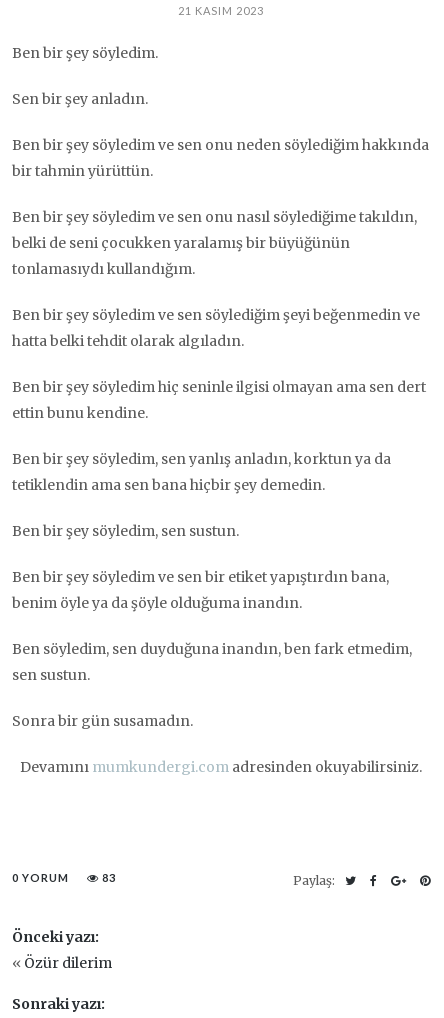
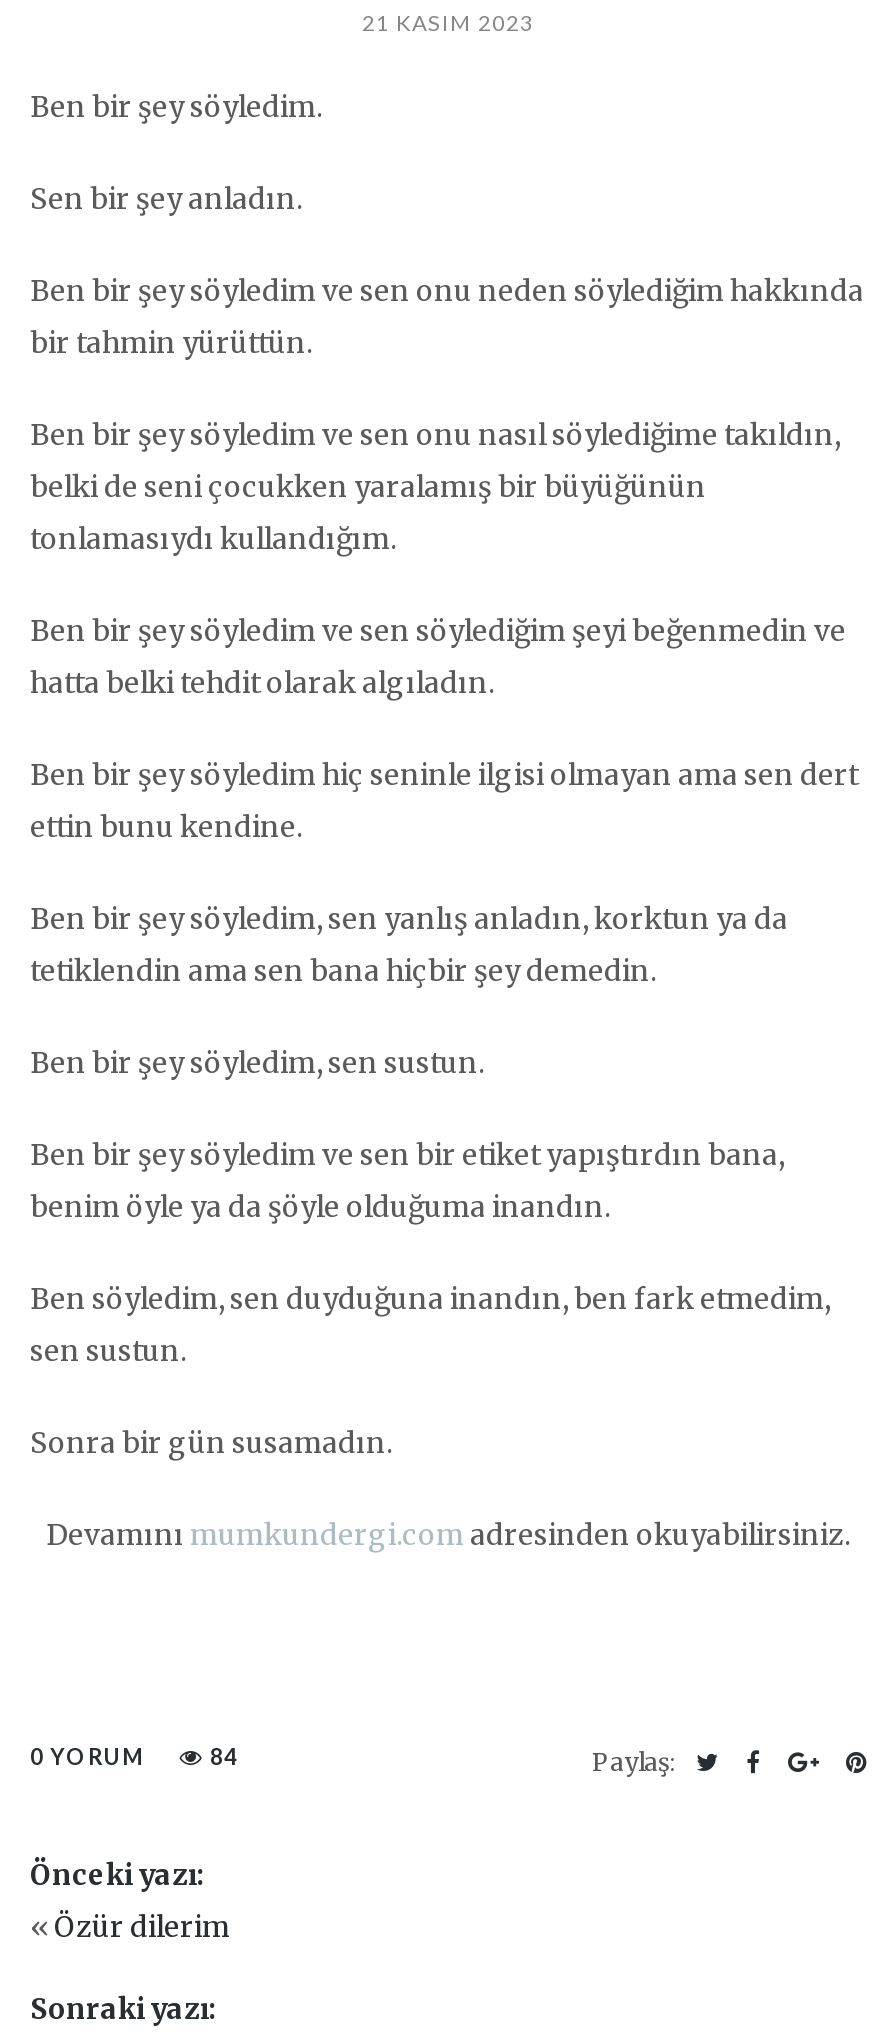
- 83
+ 84
